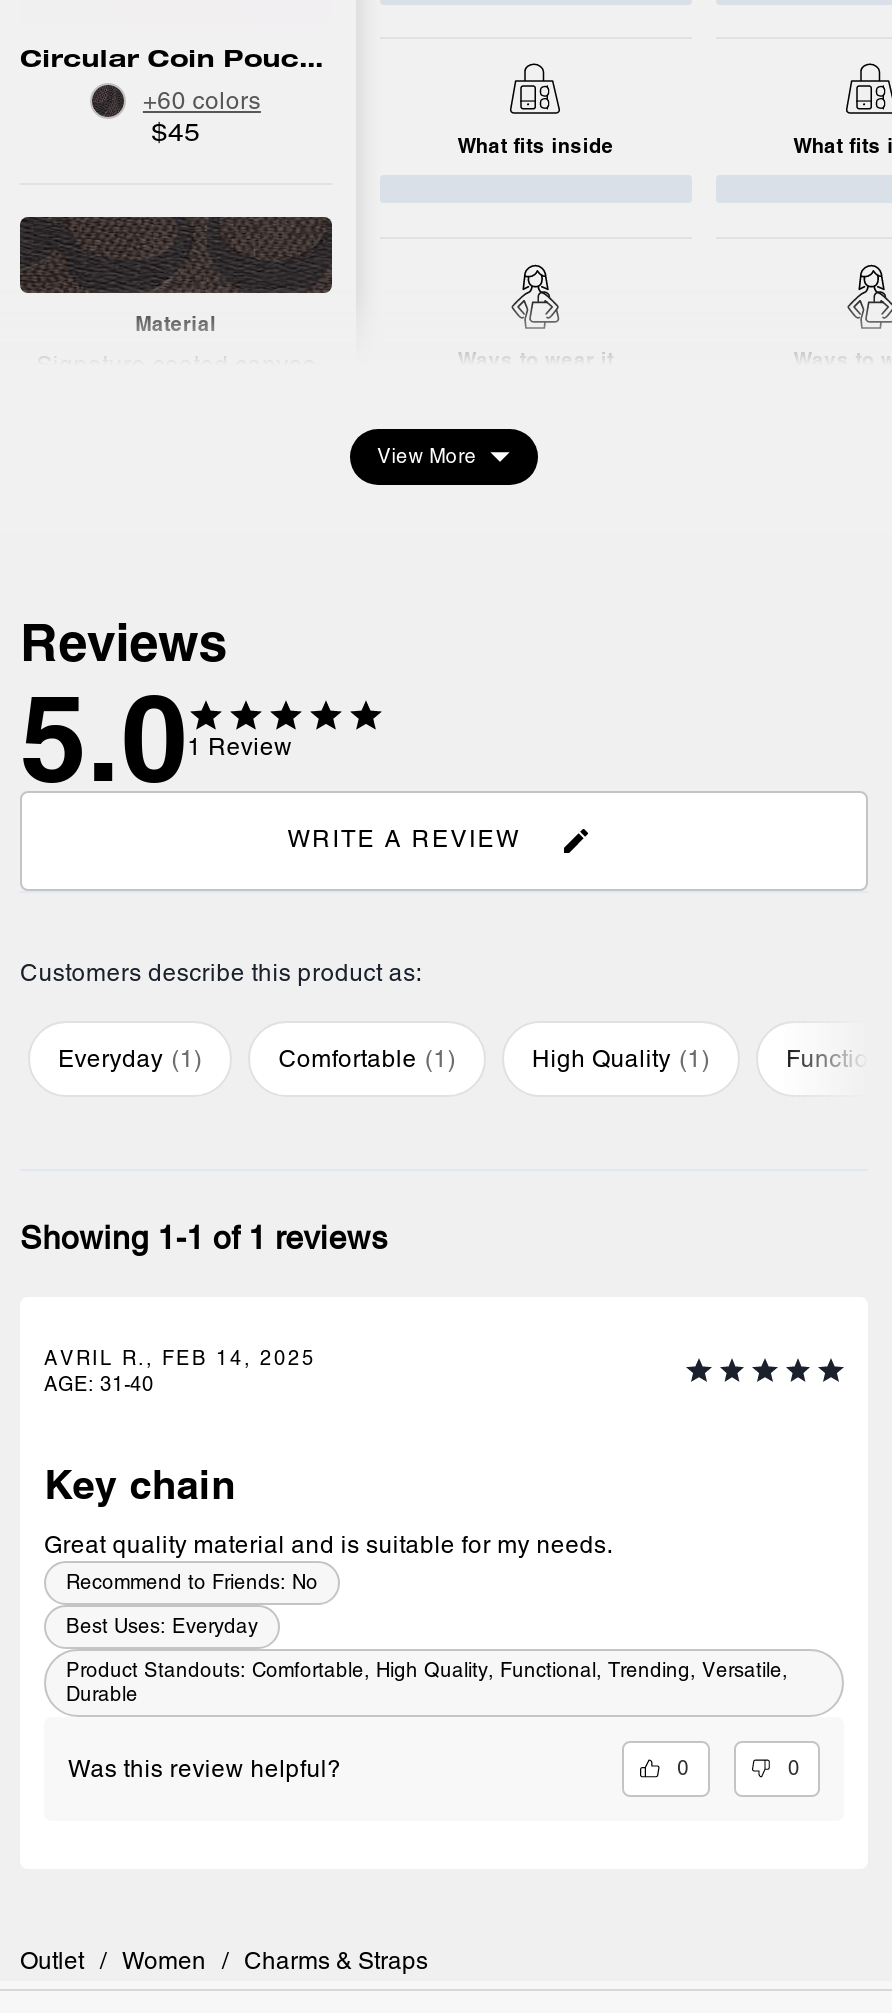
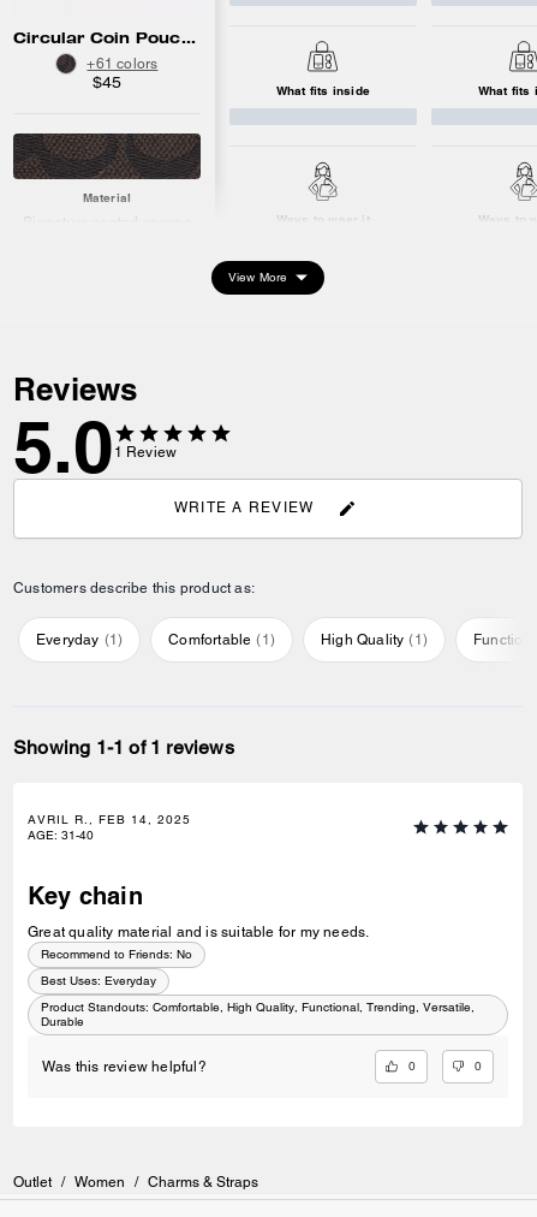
- +60 colors
+ +61 colors
